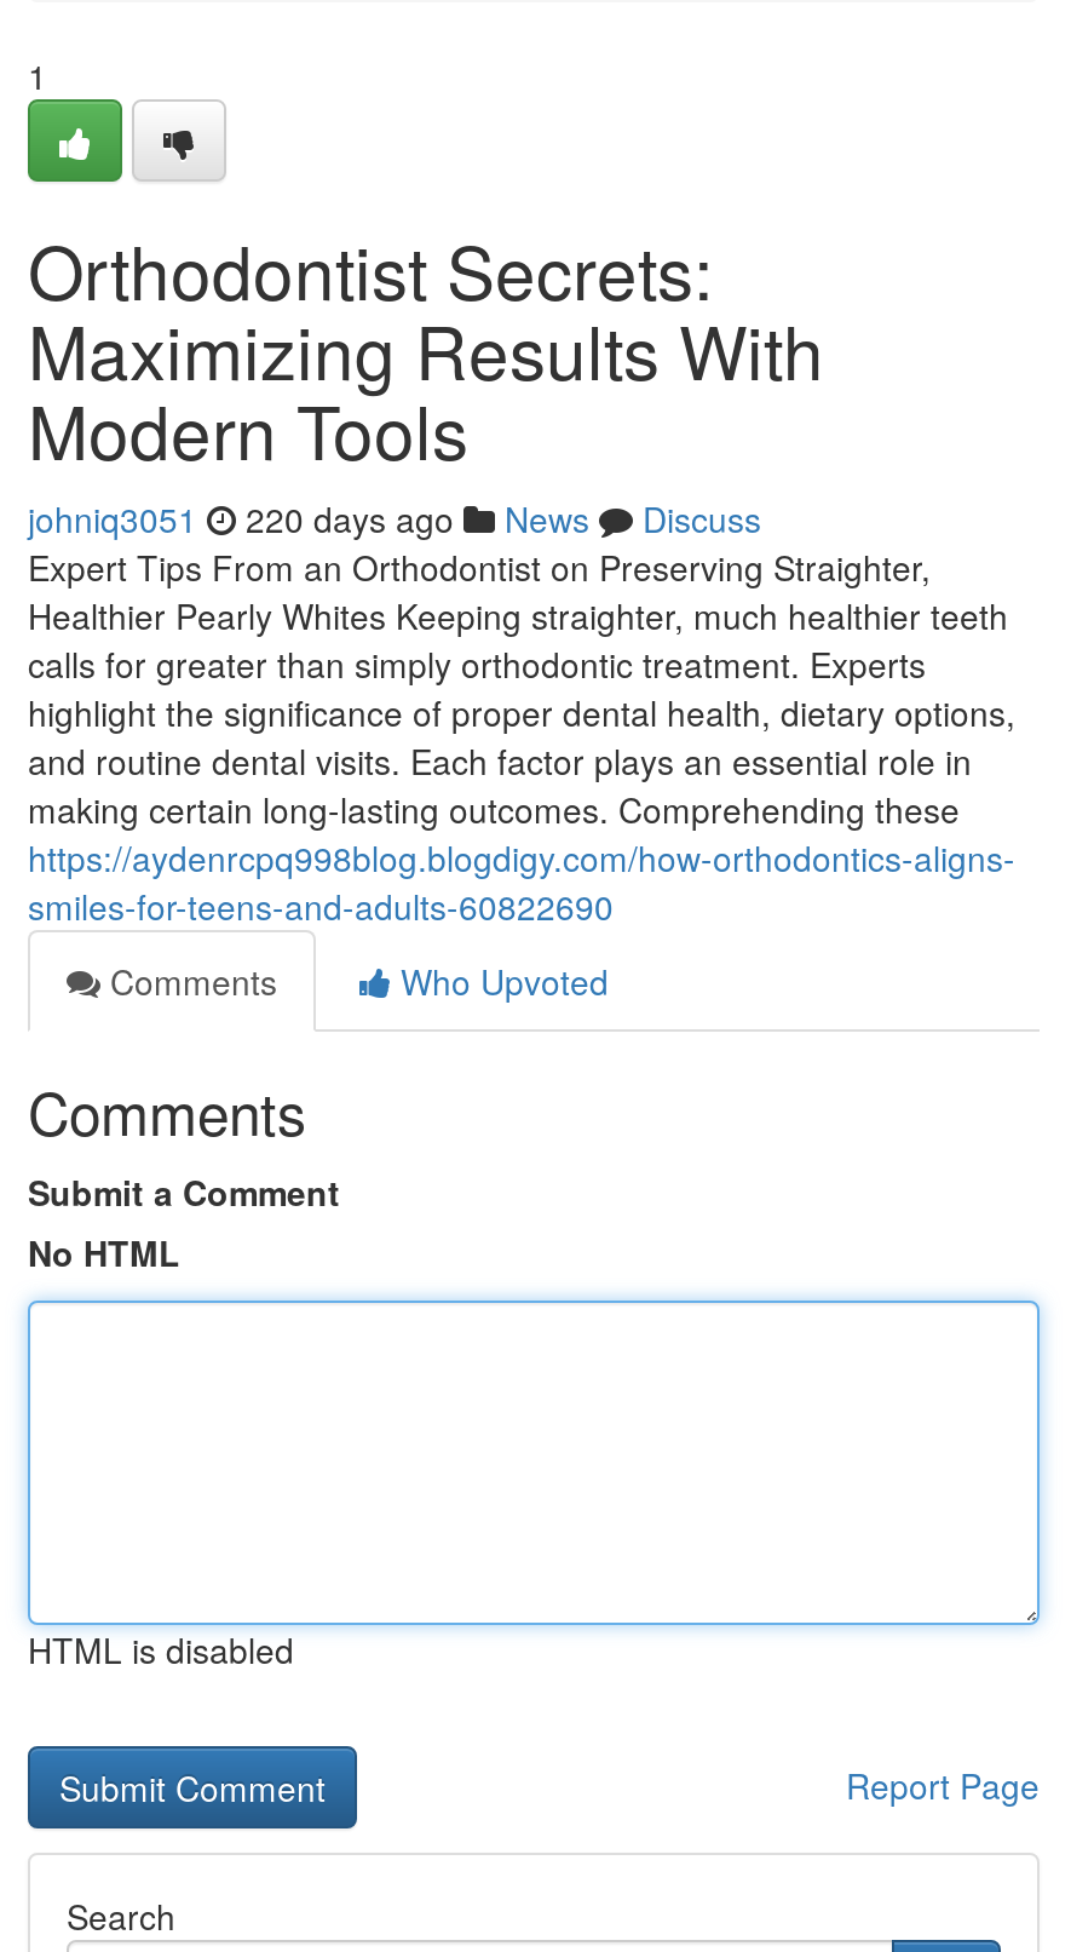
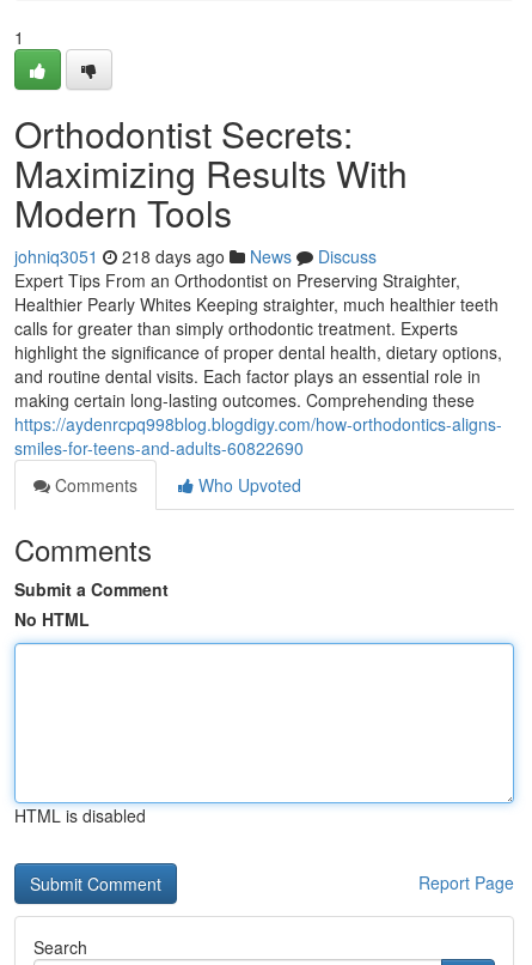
- johniq3051 220 days ago News Discuss
+ johniq3051 218 days ago News Discuss
